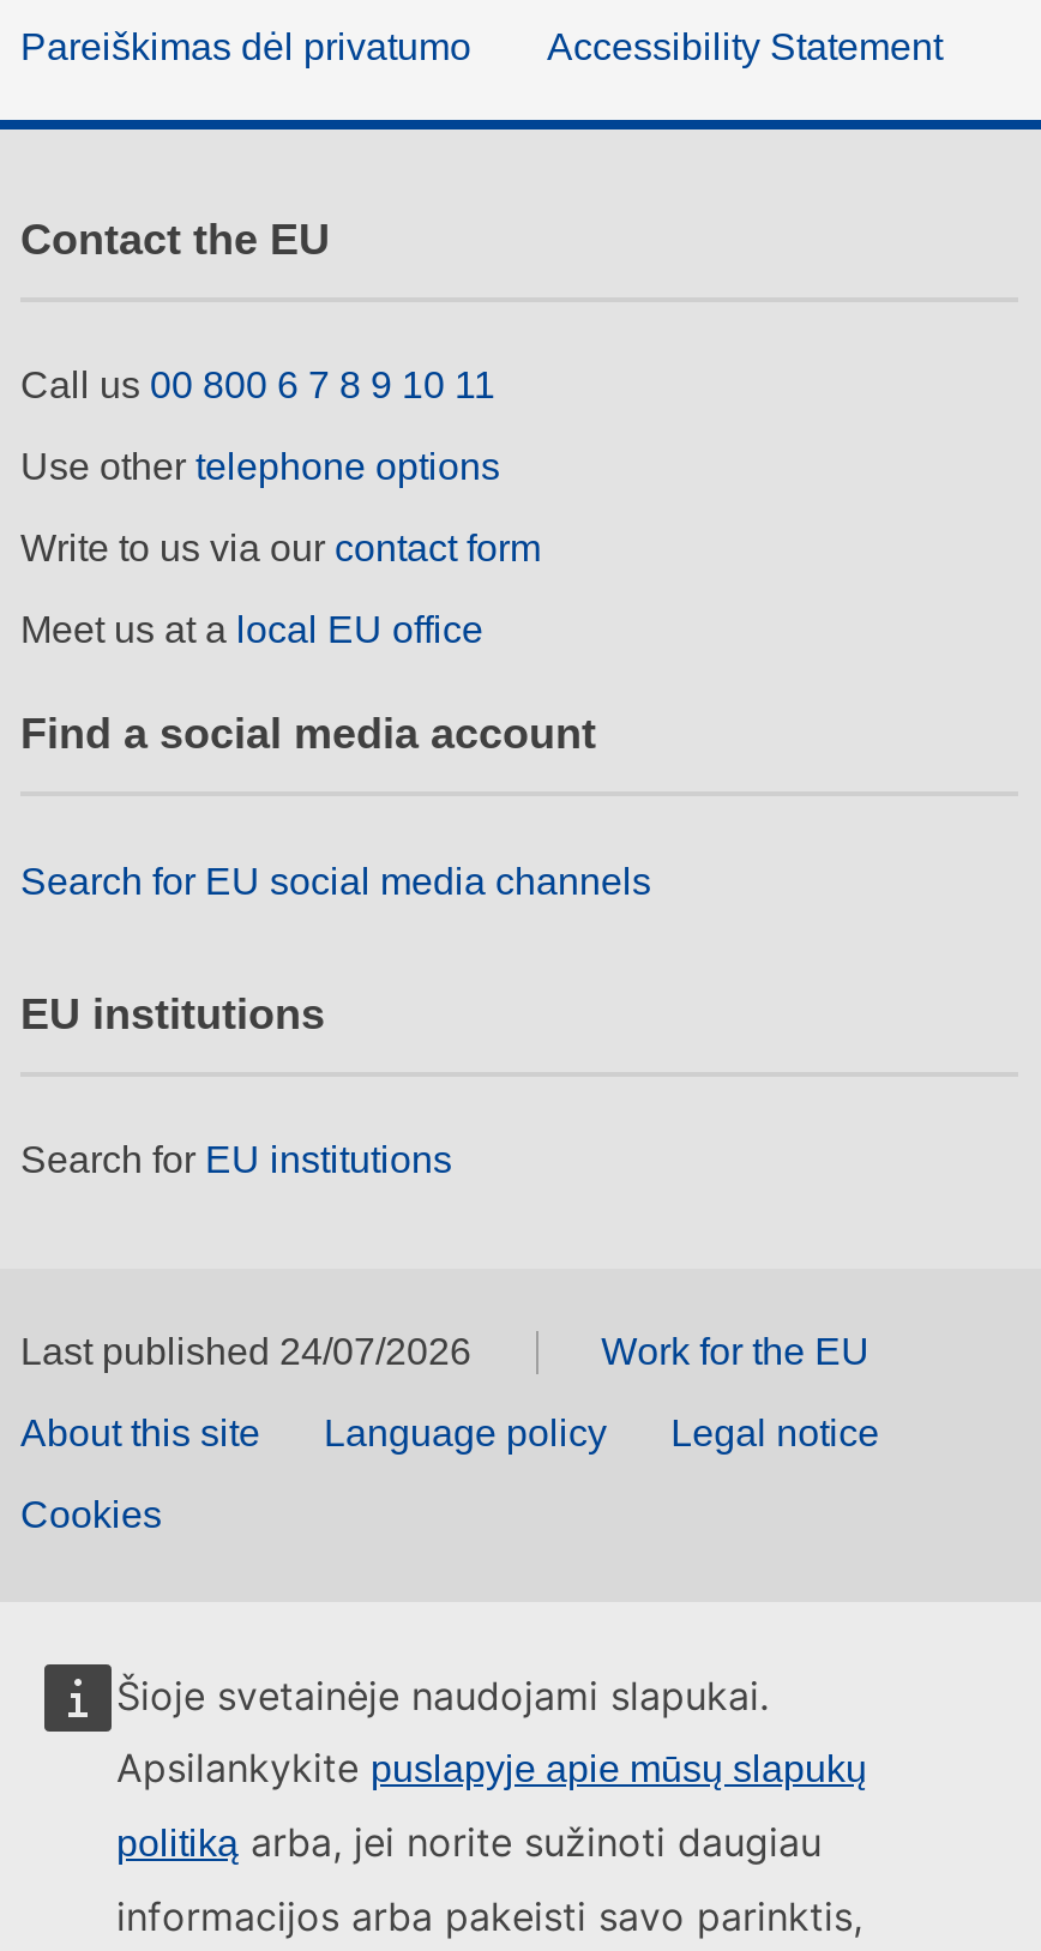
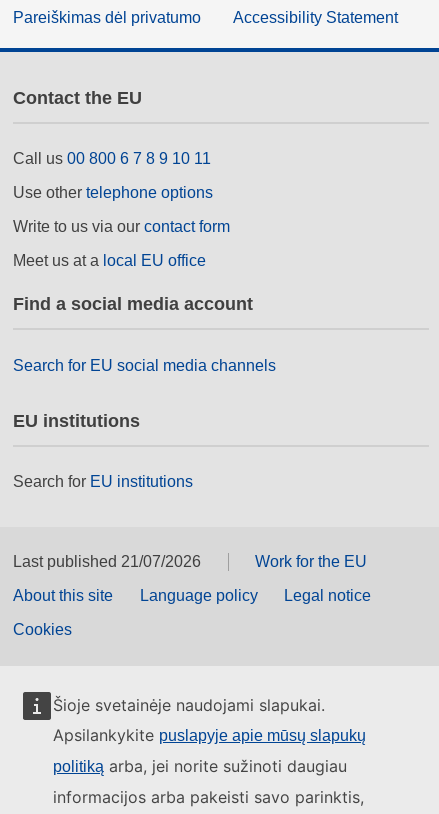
- Last published 24/07/2026
+ Last published 21/07/2026
